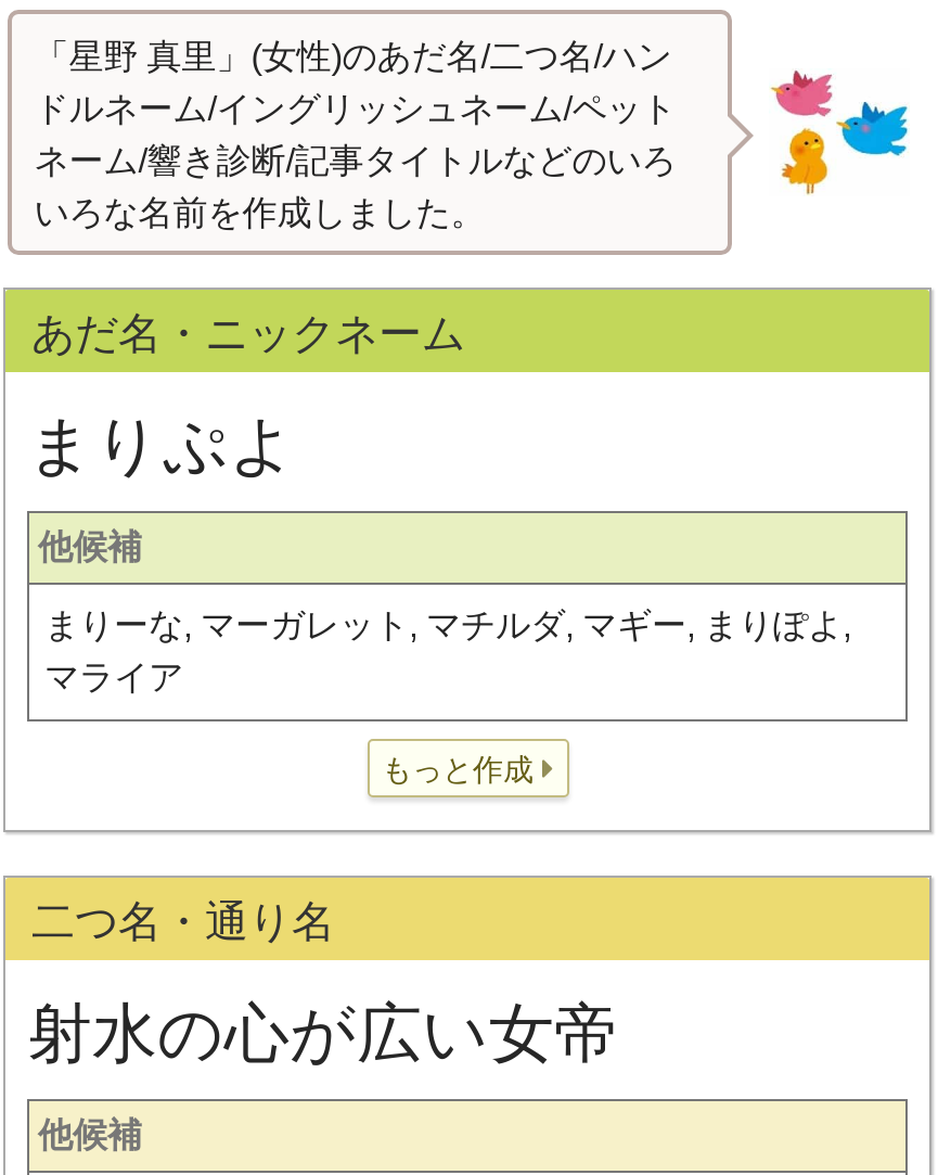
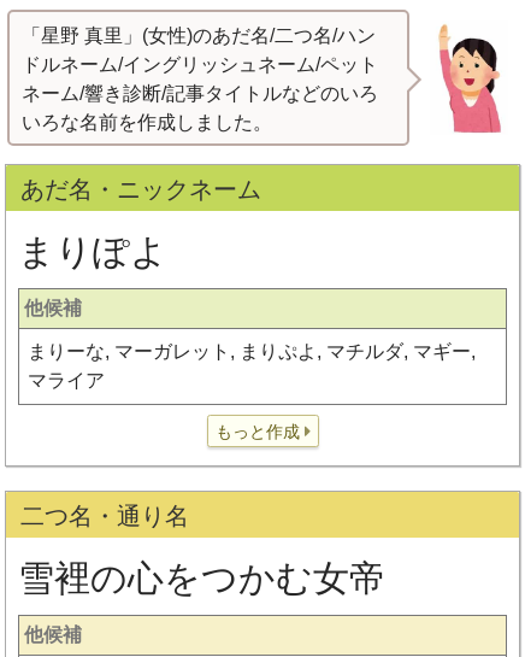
- [image]
+ [image]

- まりぷよ
+ まりぽよ

- まりーな, マーガレット, マチルダ, マギー, まりぽよ,
+ まりーな, マーガレット, まりぷよ, マチルダ, マギー,

- 射水の心が広い女帝
+ 雪裡の心をつかむ女帝
